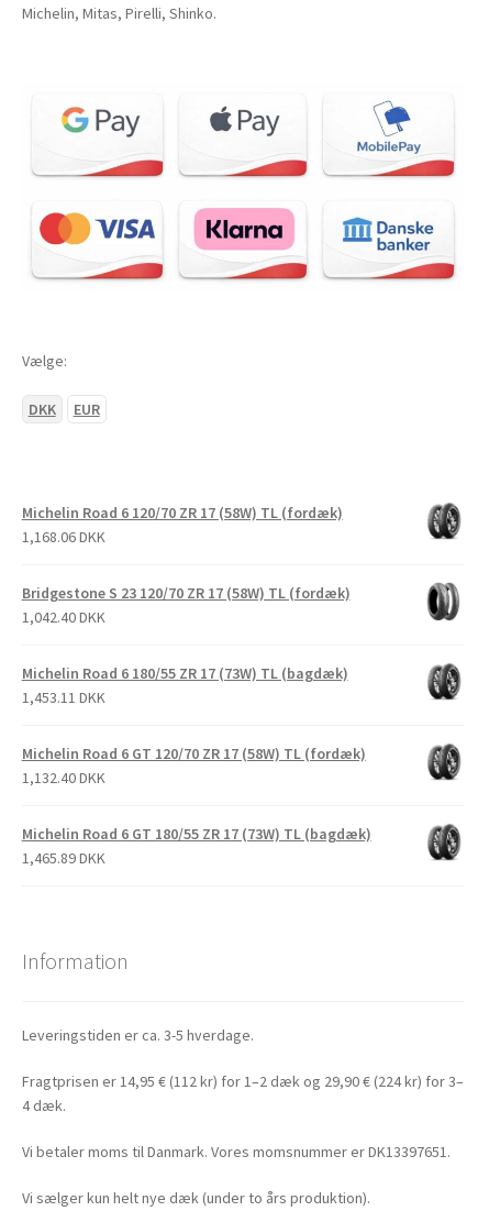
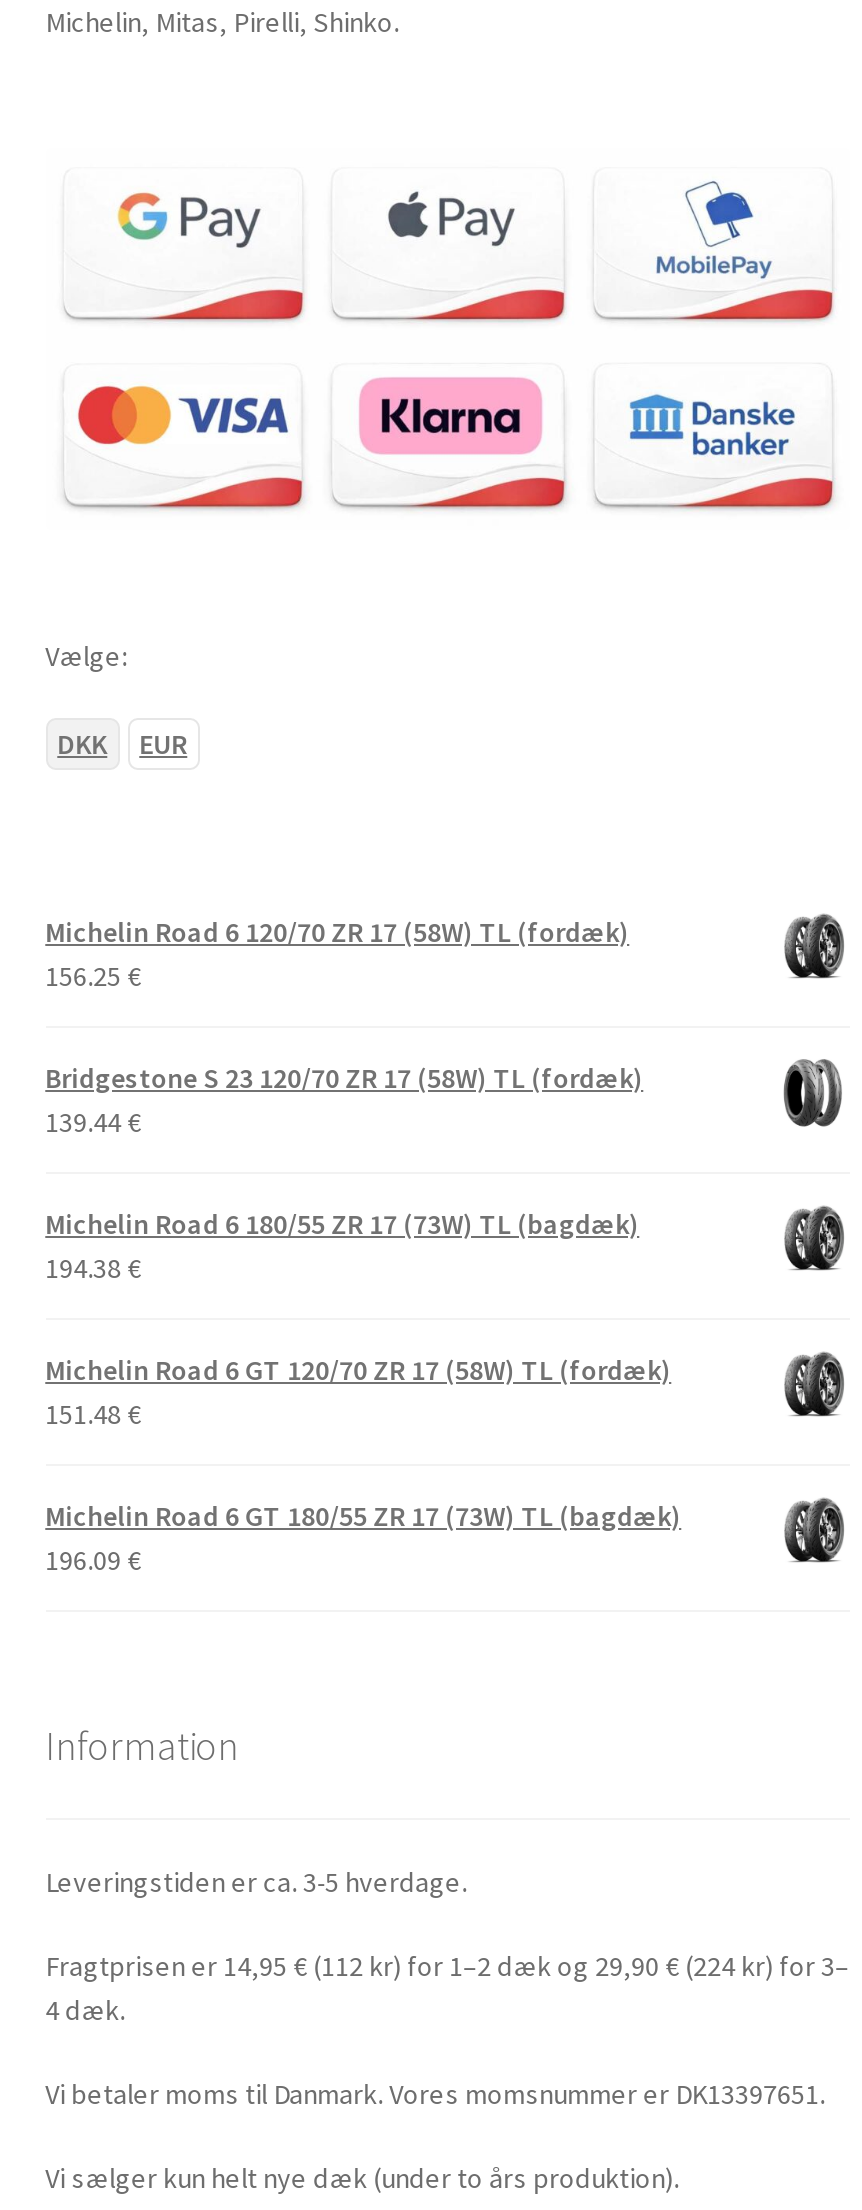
- 1,168.06 DKK
+ 156.25 €

- 1,042.40 DKK
+ 139.44 €

- 1,453.11 DKK
+ 194.38 €

- 1,132.40 DKK
+ 151.48 €

- 1,465.89 DKK
+ 196.09 €
